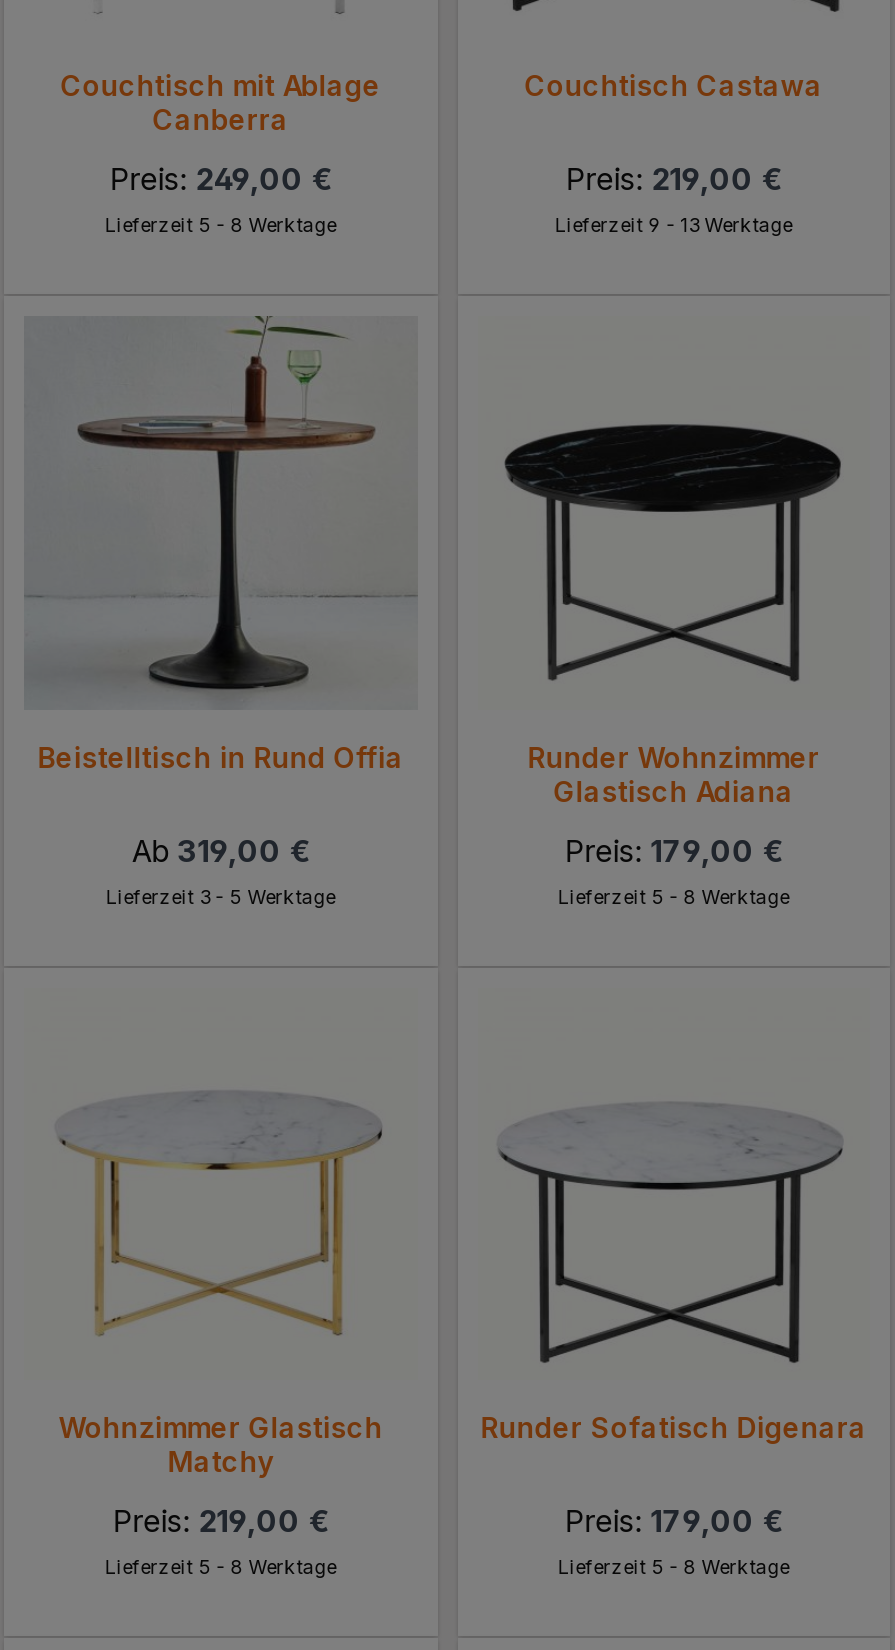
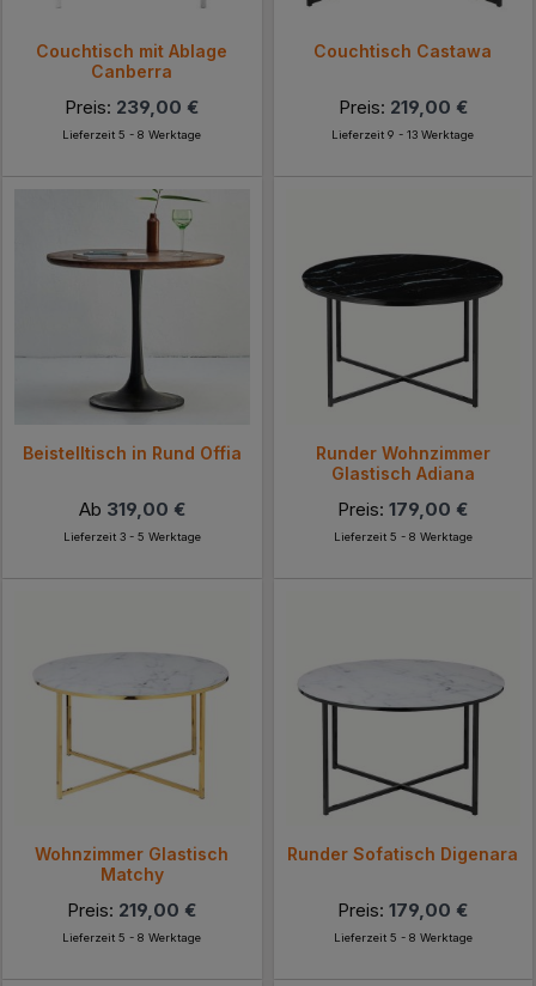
- Preis: 249,00 €
+ Preis: 239,00 €
